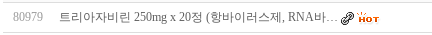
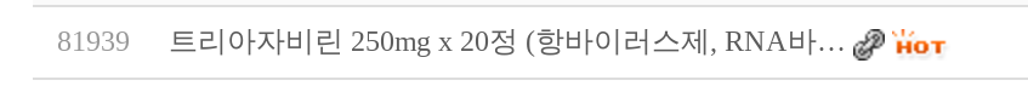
- 80979 트리아자비린 250mg x 20정 (항바이러스제, RNA바…
+ 81939 트리아자비린 250mg x 20정 (항바이러스제, RNA바…
